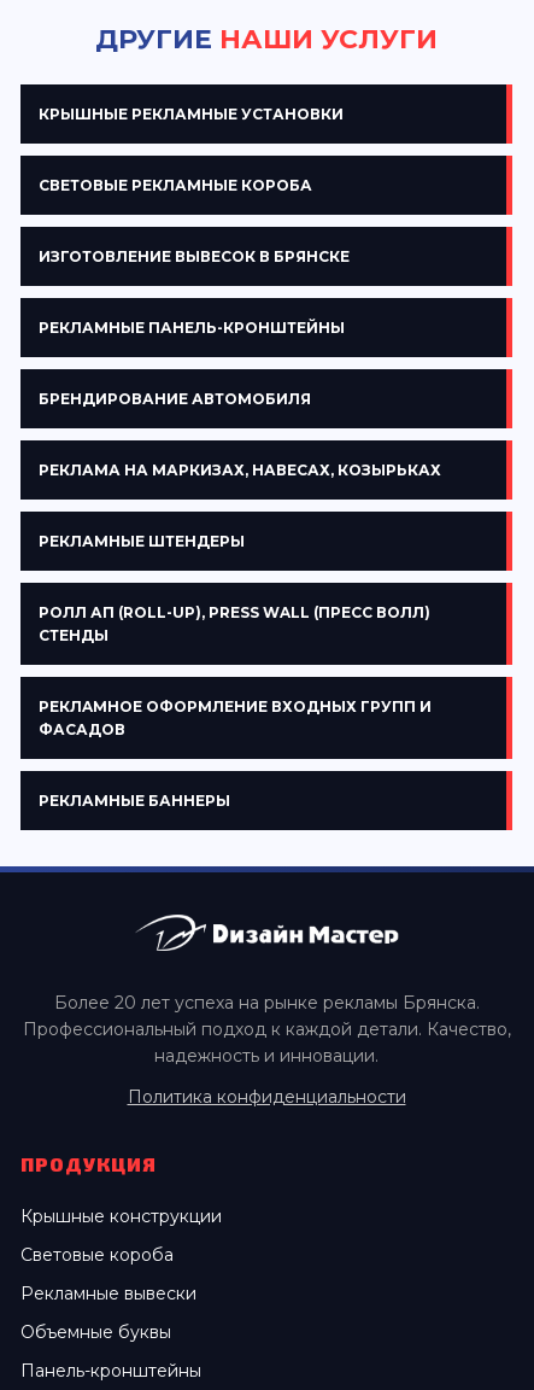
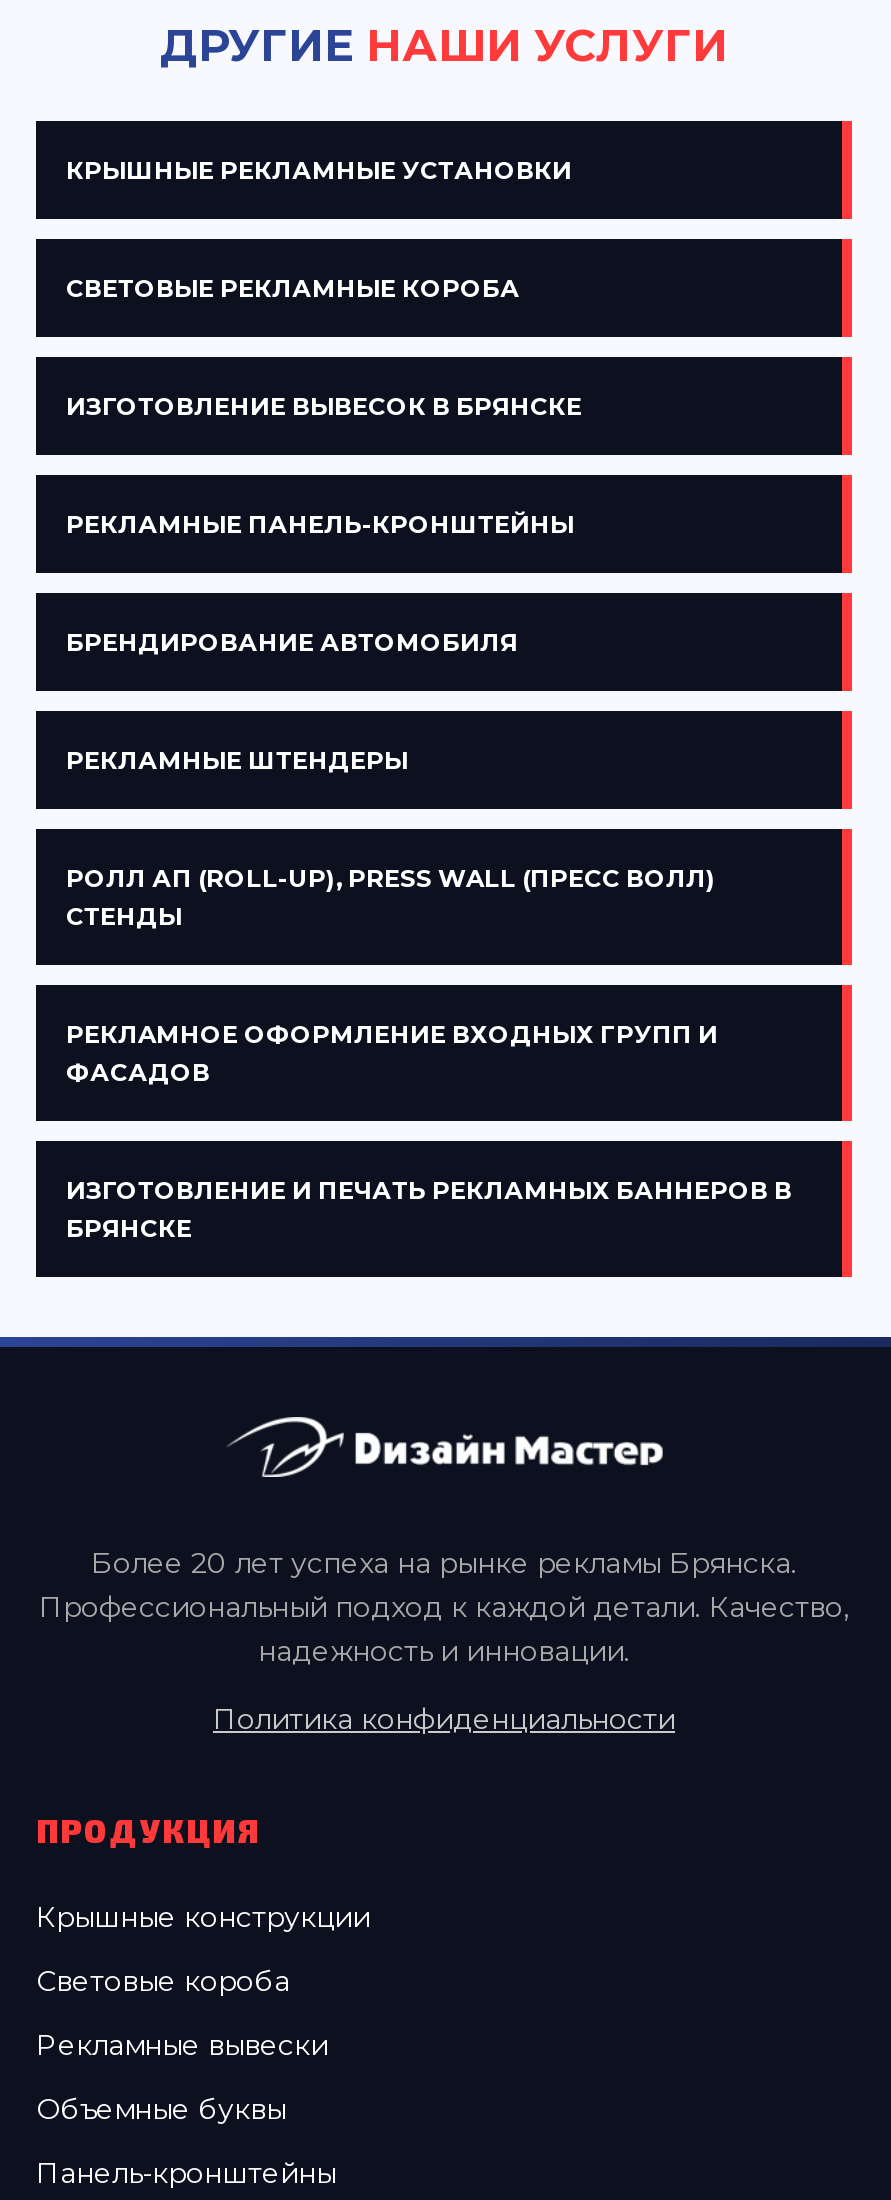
- РЕКЛАМА НА МАРКИЗАХ, НАВЕСАХ, КОЗЫРЬКАХ

moved up: РЕКЛАМНЫЕ ШТЕНДЕРЫ | РОЛЛ АП (ROLL-UP), PRESS WALL (ПРЕСС ВОЛЛ) | СТЕНДЫ | ФАСАДОВ

- РЕКЛАМНЫЕ БАННЕРЫ
+ ИЗГОТОВЛЕНИЕ И ПЕЧАТЬ РЕКЛАМНЫХ БАННЕРОВ В
+ БРЯНСКЕ
